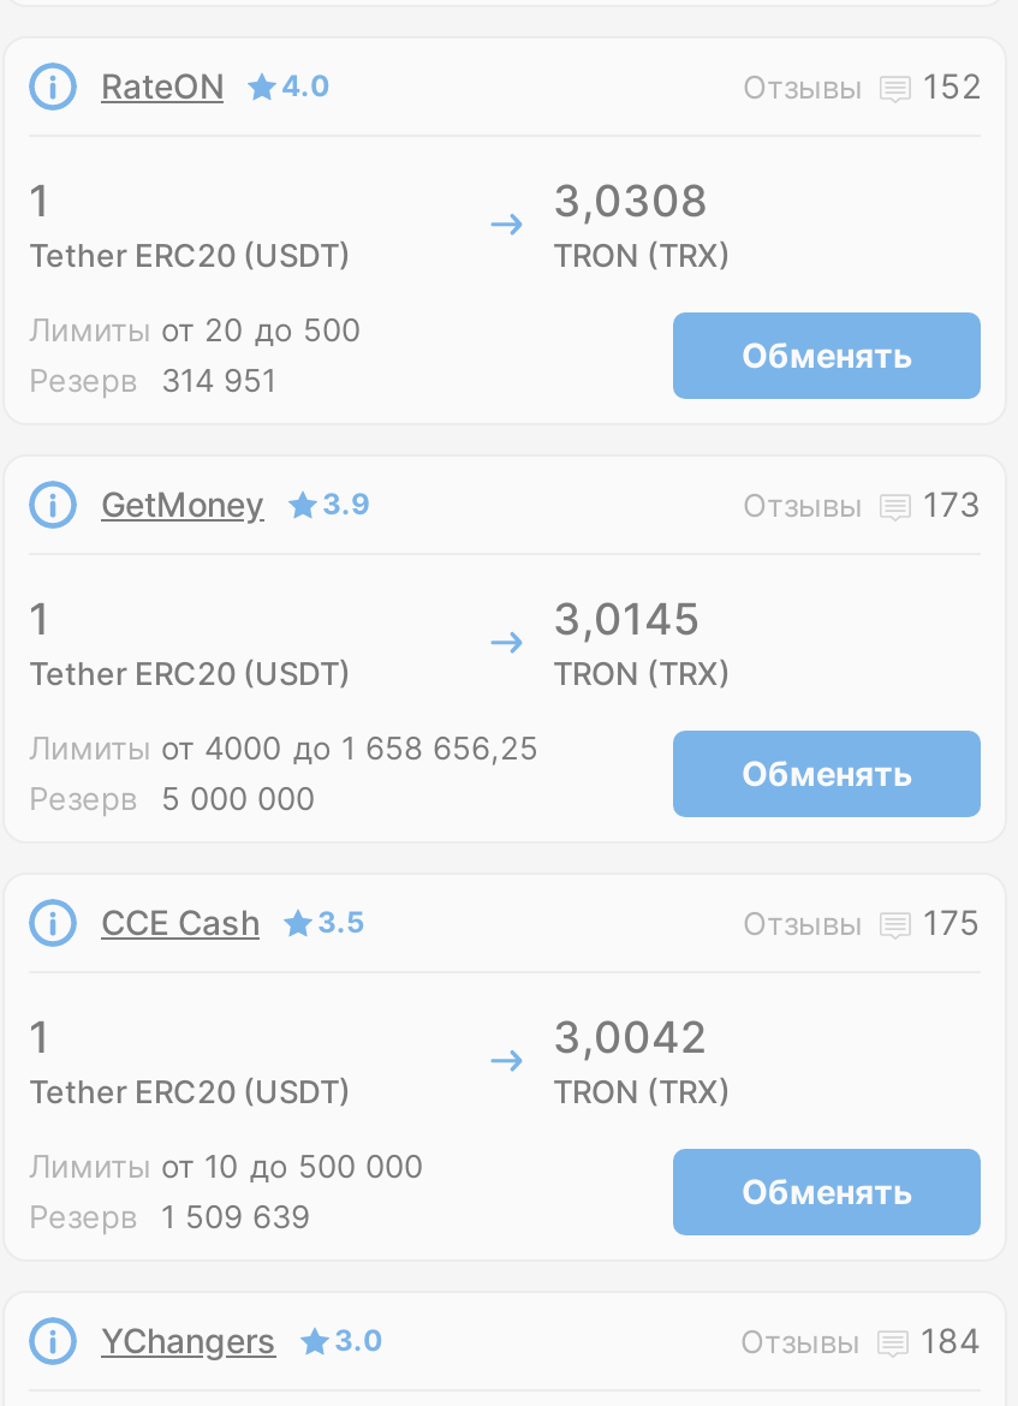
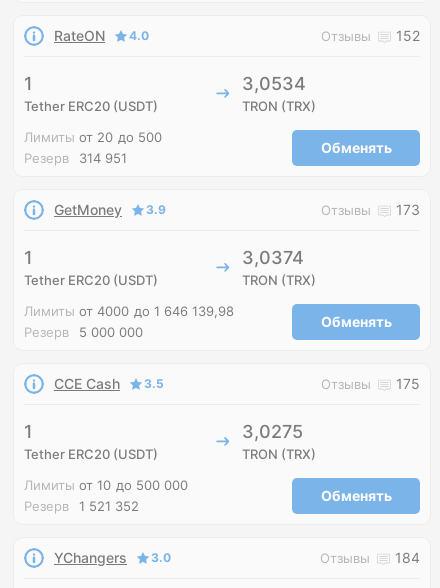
- 3,0308
+ 3,0534

- 3,0145
+ 3,0374

- Лимиты от 4000 до 1 658 656,25
+ Лимиты от 4000 до 1 646 139,98

- 3,0042
+ 3,0275

- Резерв 1 509 639
+ Резерв 1 521 352
